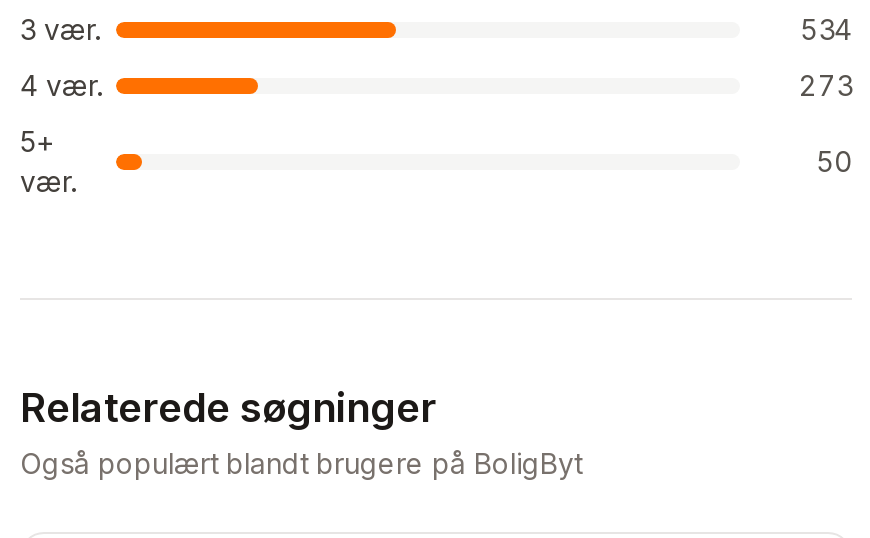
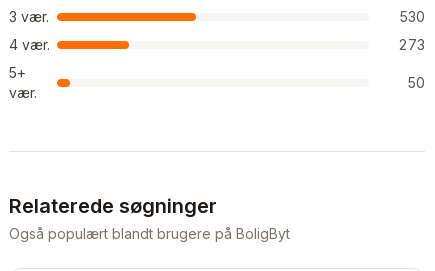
- 534
+ 530
